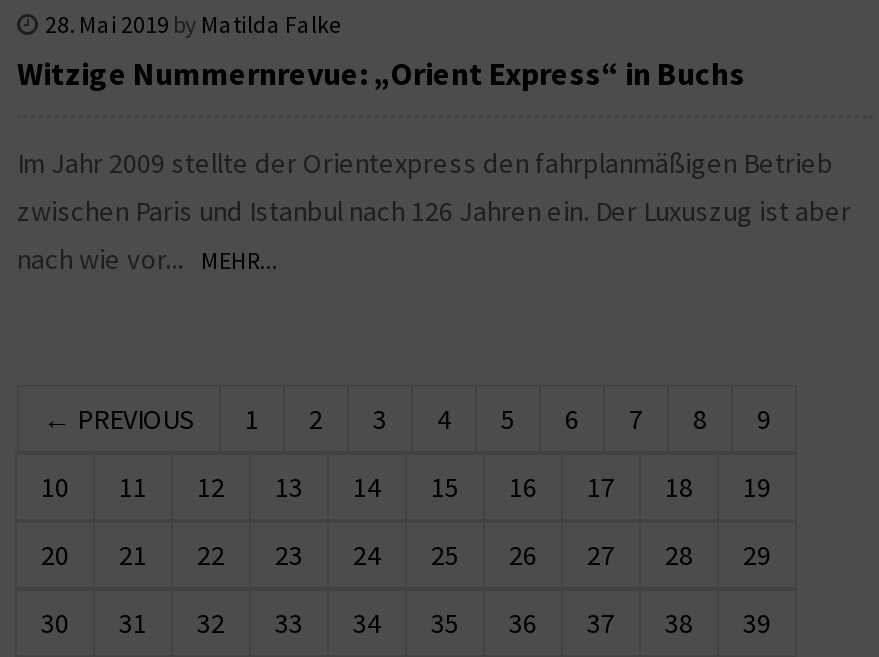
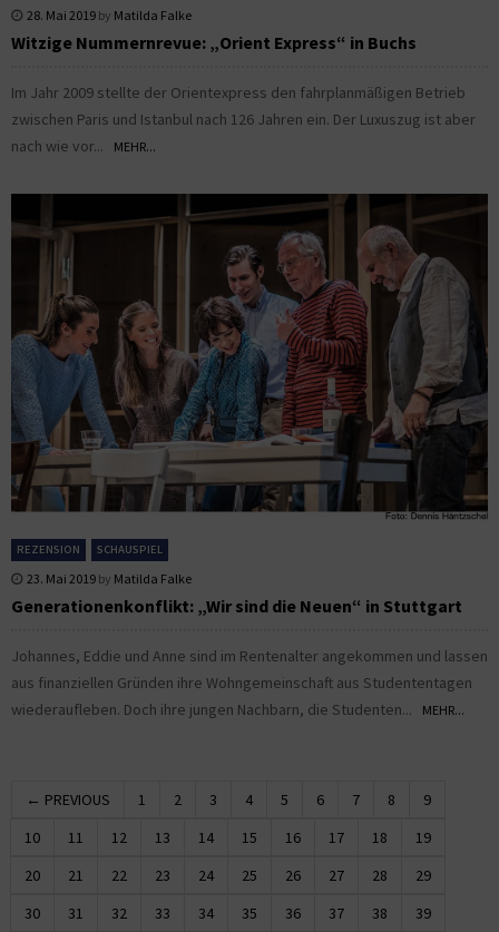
+ [image]
+ REZENSION
+ SCHAUSPIEL
+ 23. Mai 2019 by Matilda Falke
+ Generationenkonflikt: „Wir sind die Neuen“ in Stuttgart
+ Johannes, Eddie und Anne sind im Rentenalter angekommen und lassen
+ aus finanziellen Gründen ihre Wohngemeinschaft aus Studententagen
+ wiederaufleben. Doch ihre jungen Nachbarn, die Studenten... MEHR...
